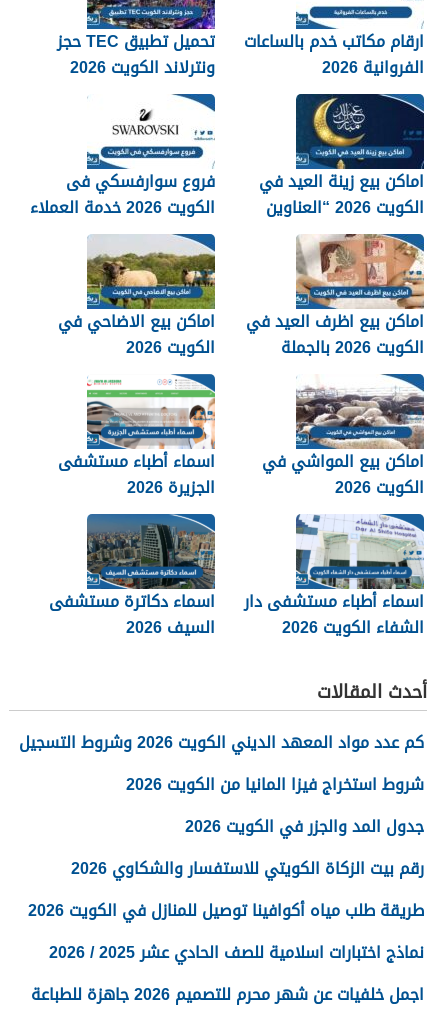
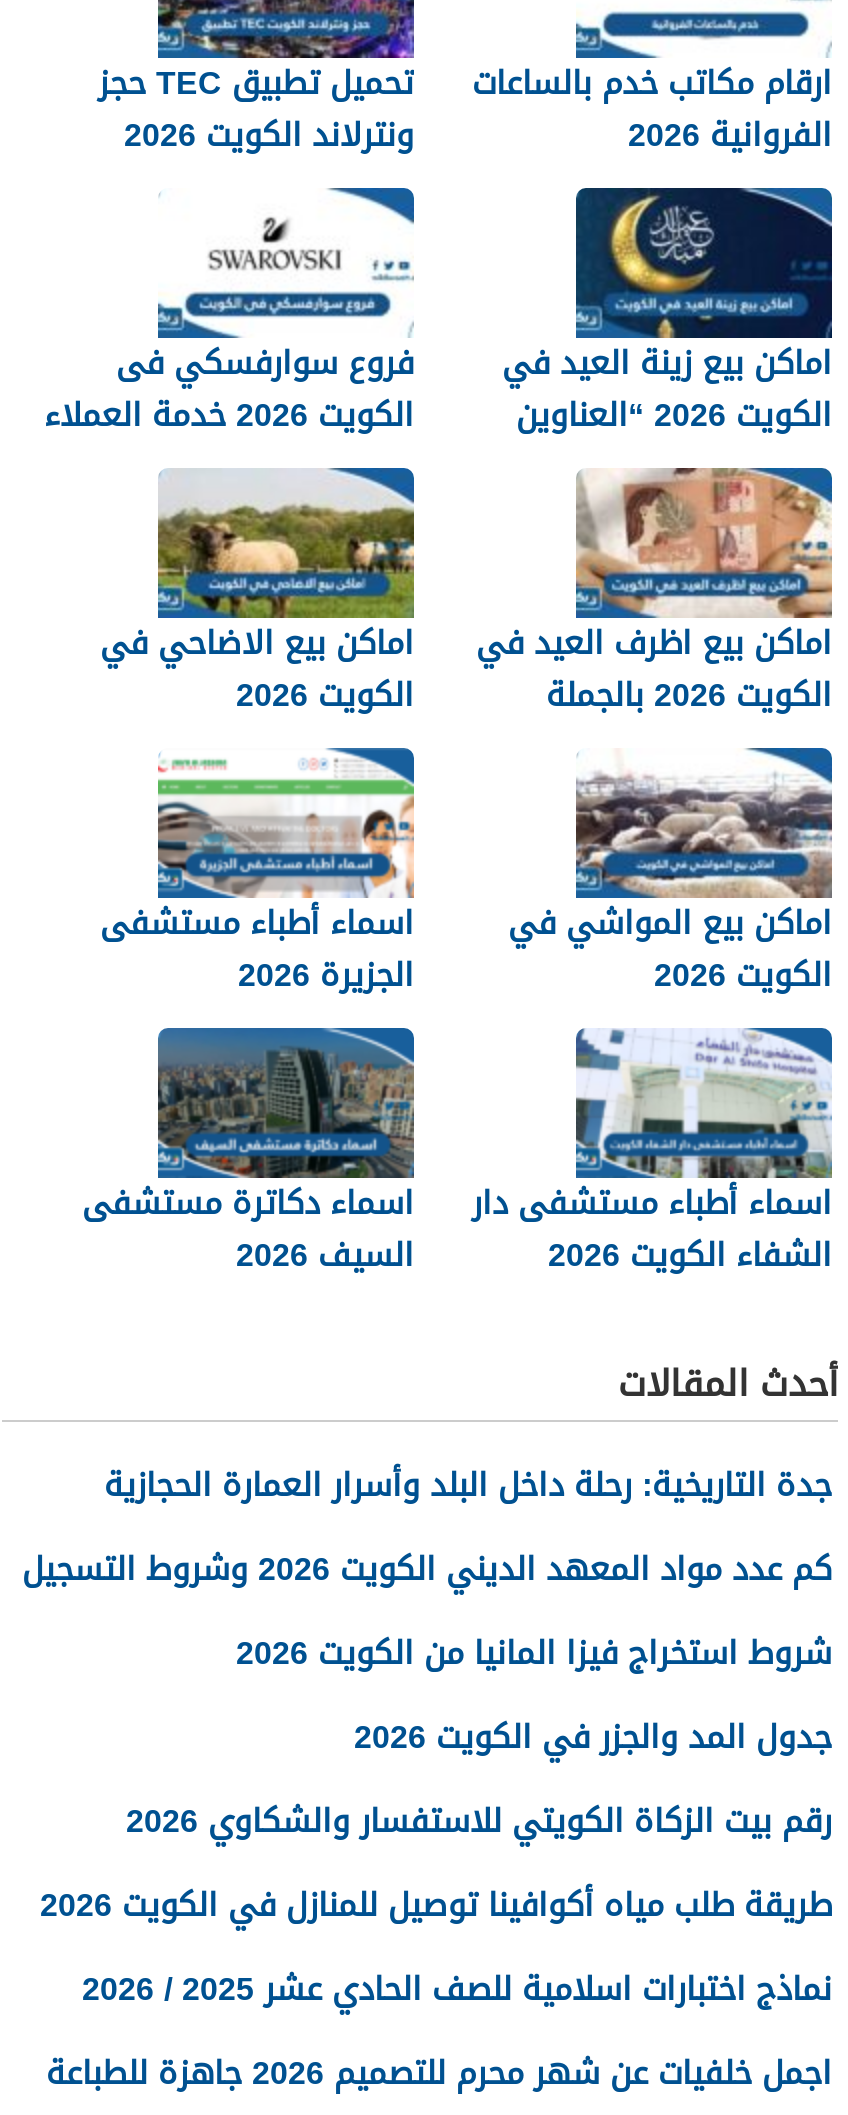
+ جدة التاريخية: رحلة داخل البلد وأسرار العمارة الحجازية
